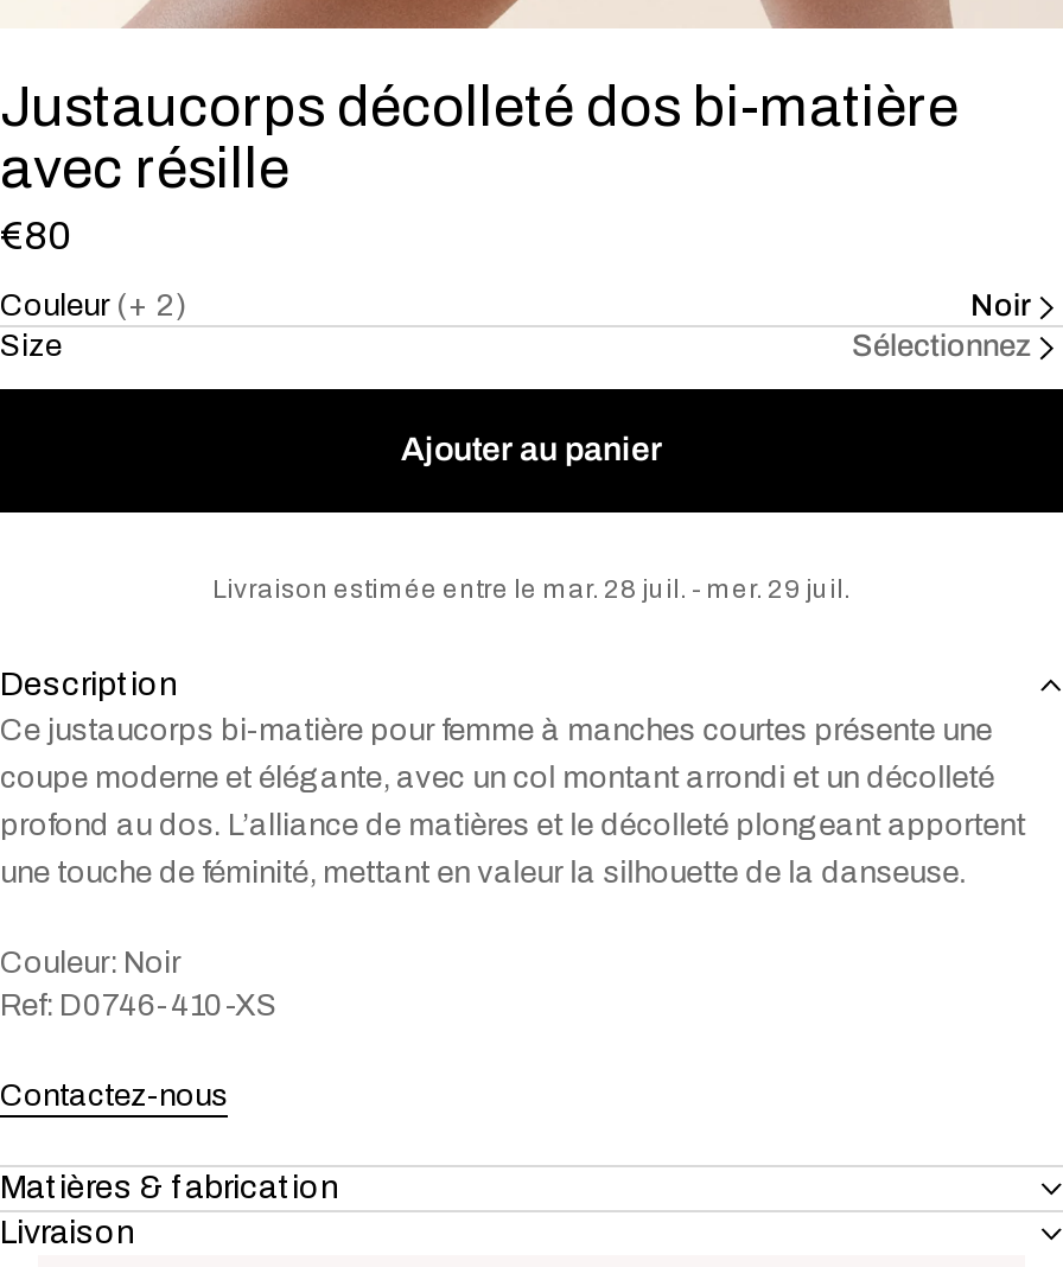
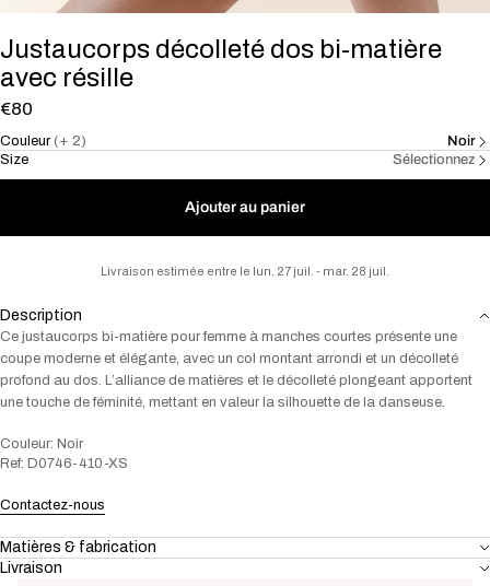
- Livraison estimée entre le mar. 28 juil. - mer. 29 juil.
+ Livraison estimée entre le lun. 27 juil. - mar. 28 juil.
